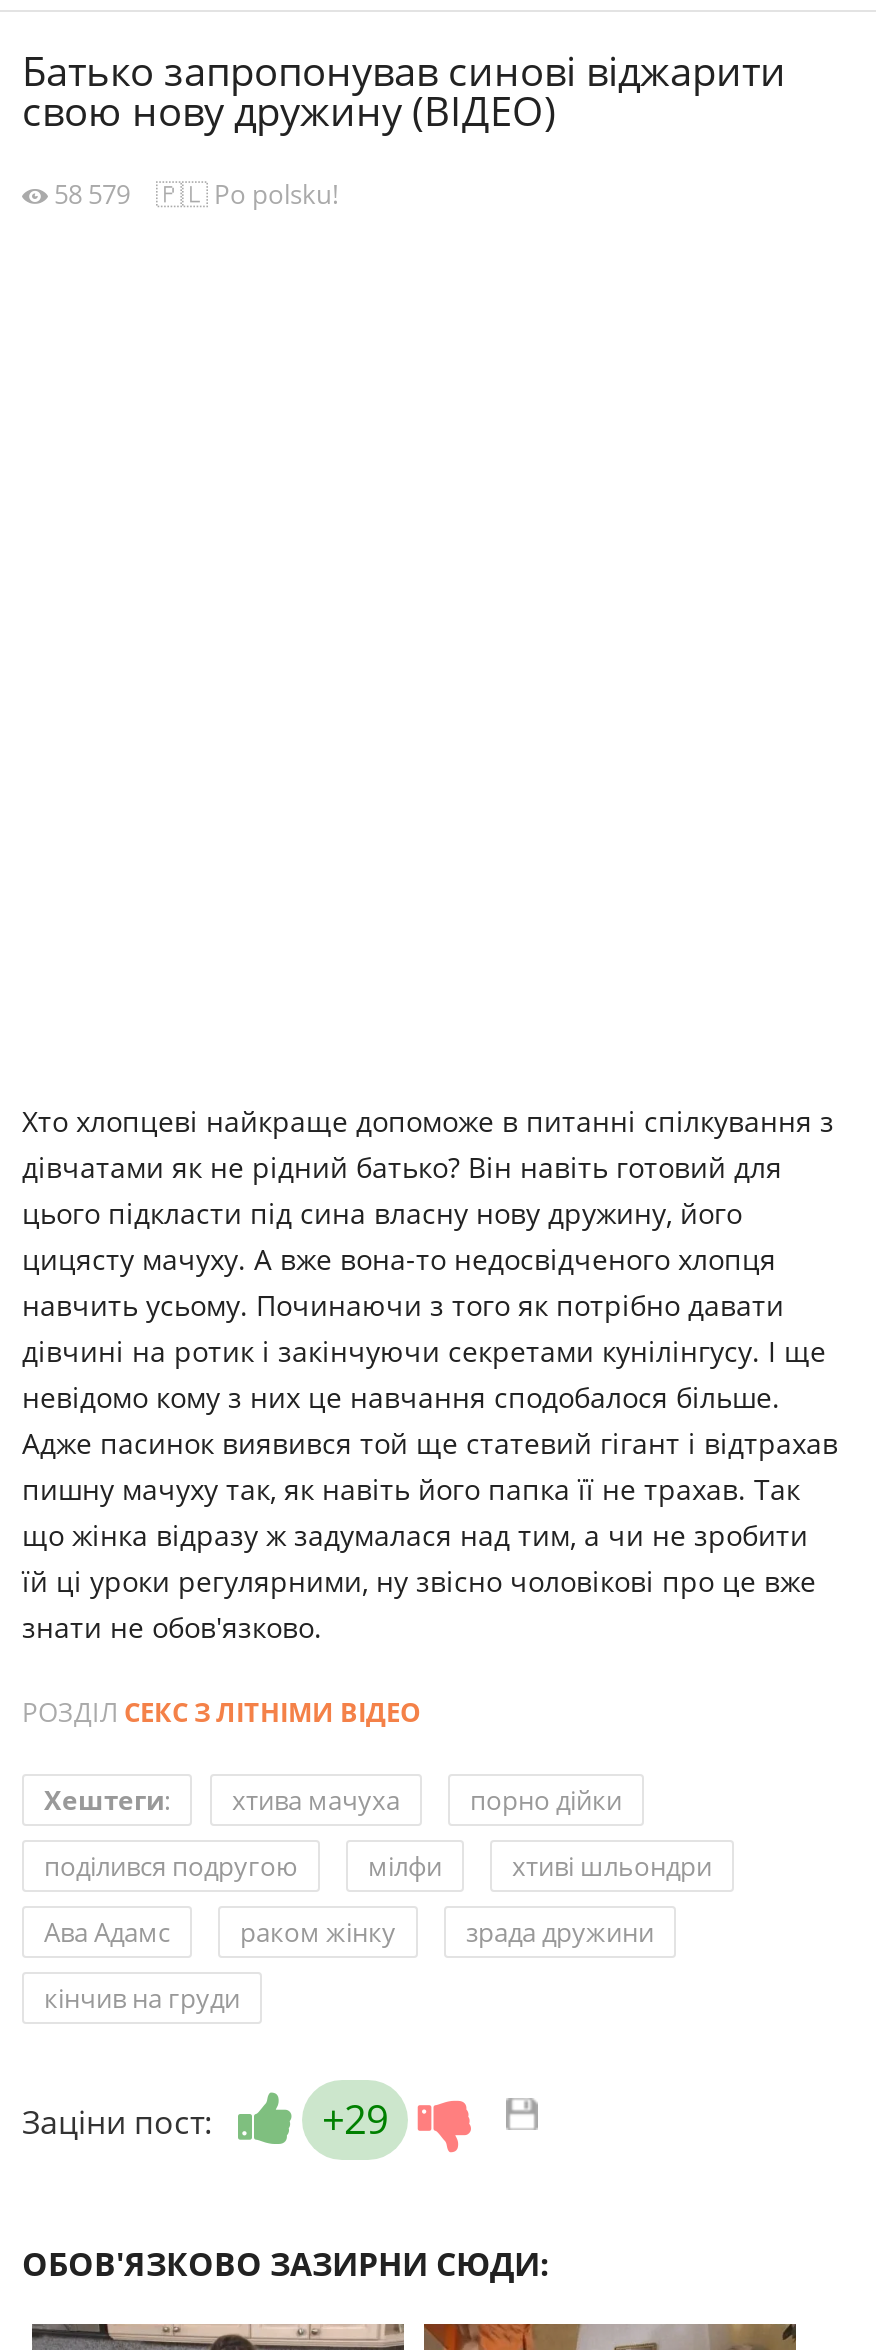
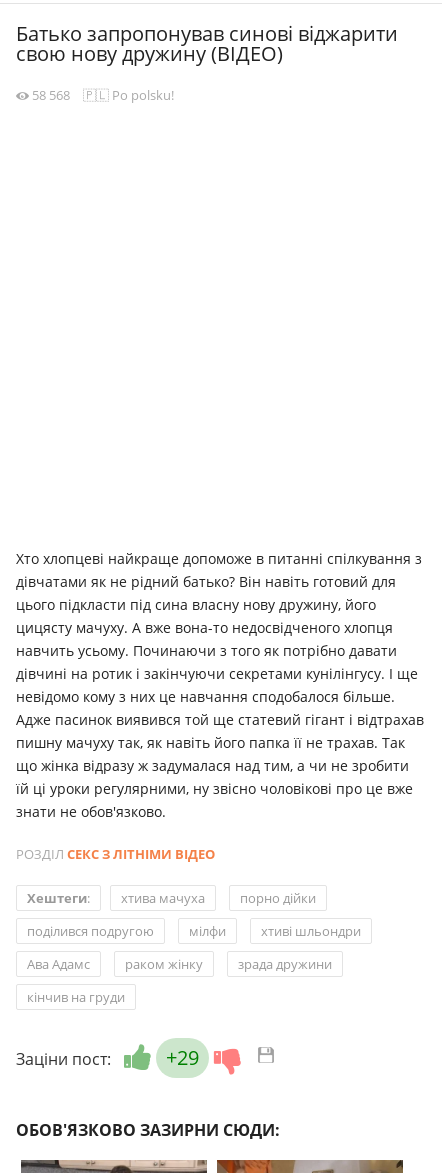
- 58 579
+ 58 568
